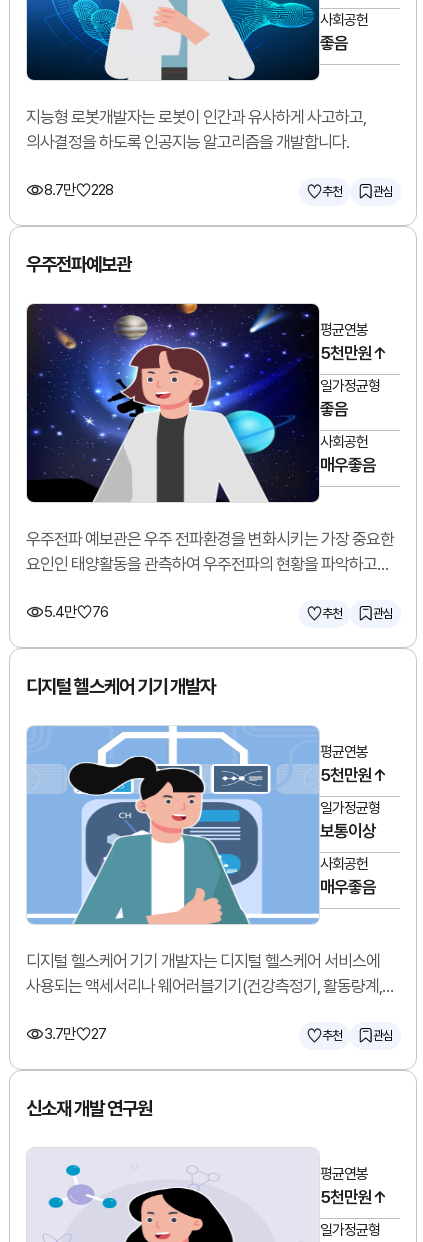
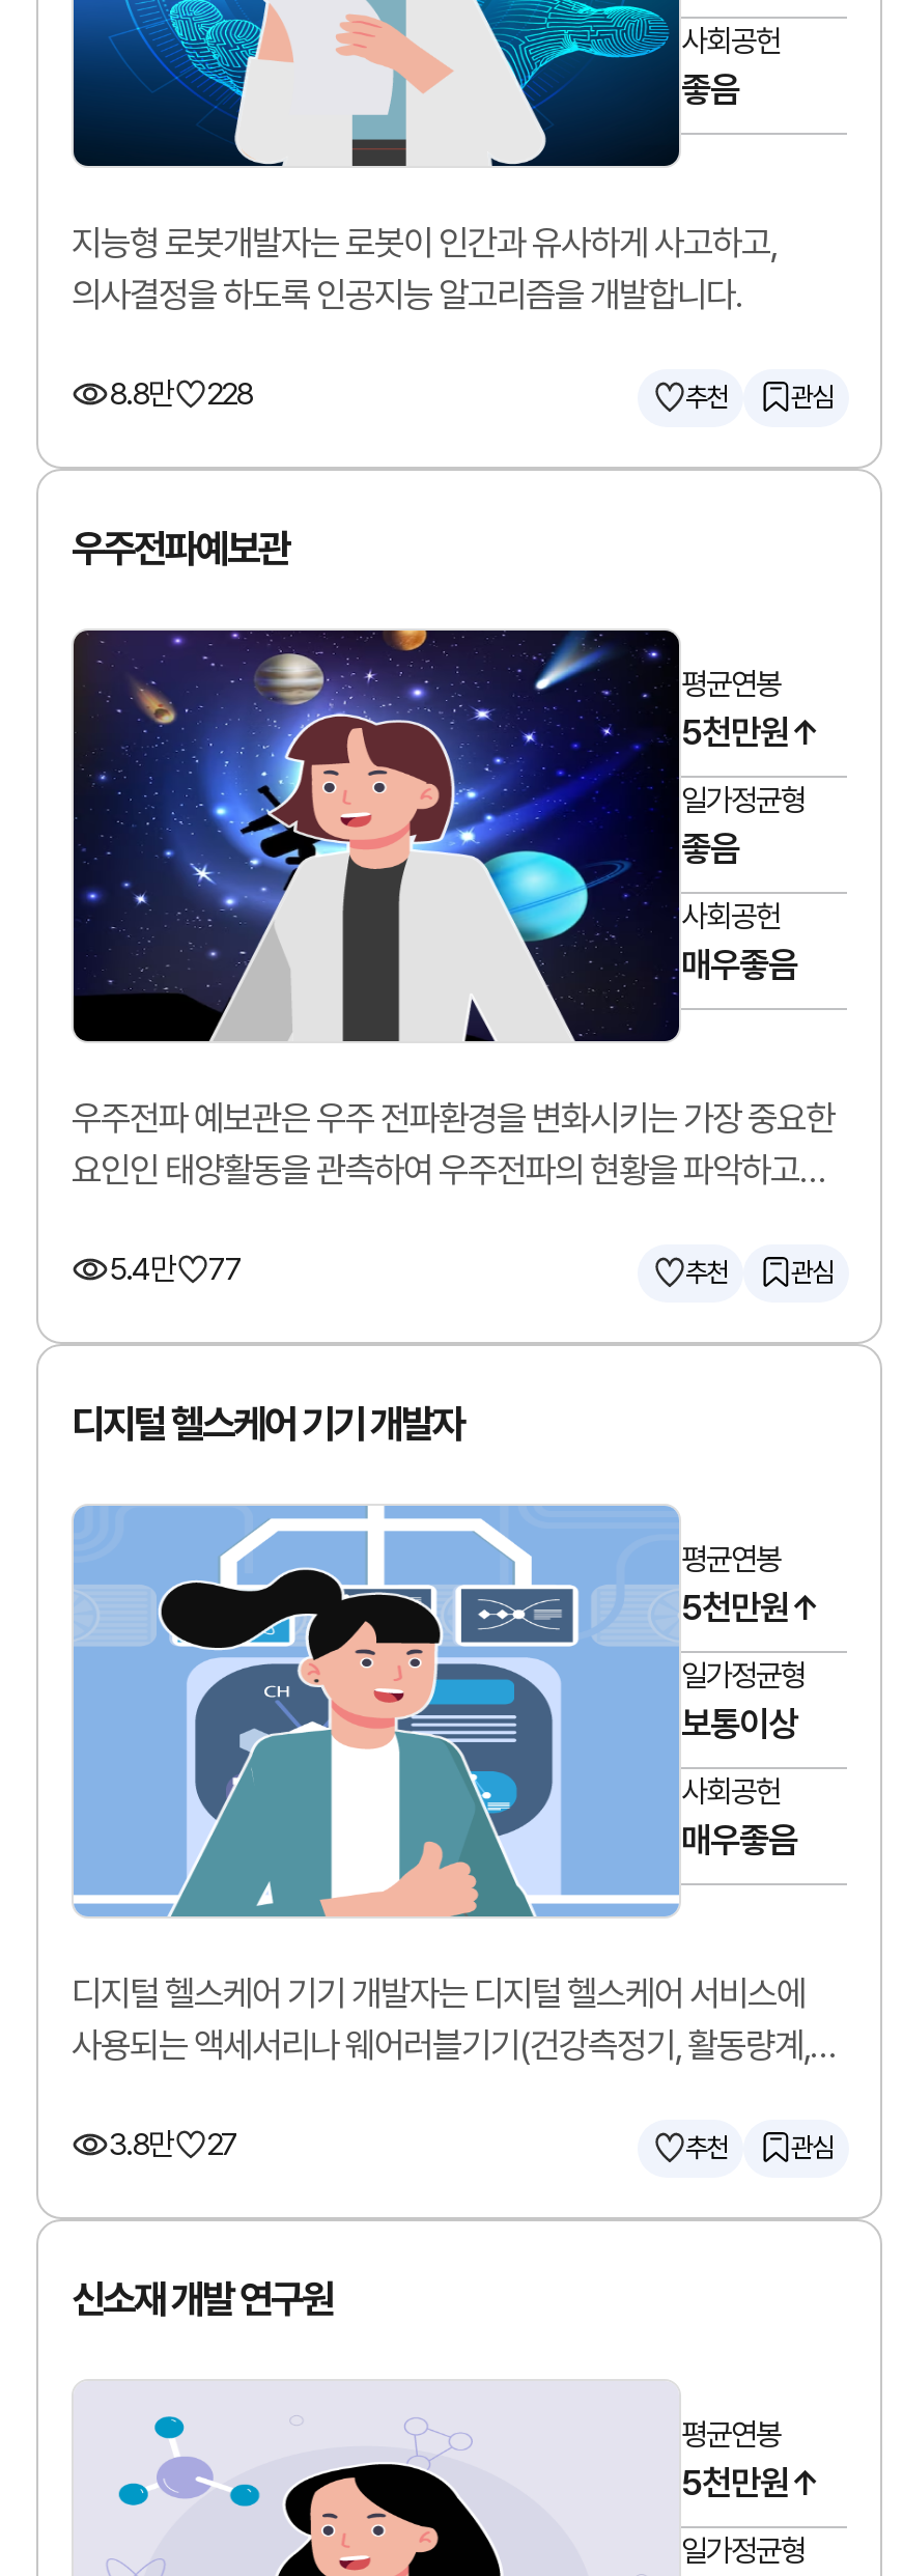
- 8.7만 228
+ 8.8만 228

- 5.4만 76
+ 5.4만 77

- 3.7만 27
+ 3.8만 27
